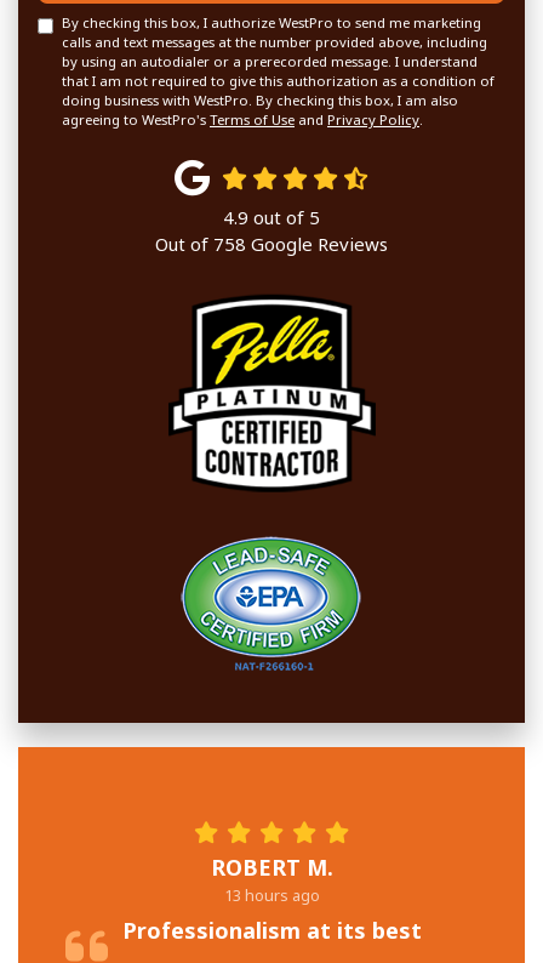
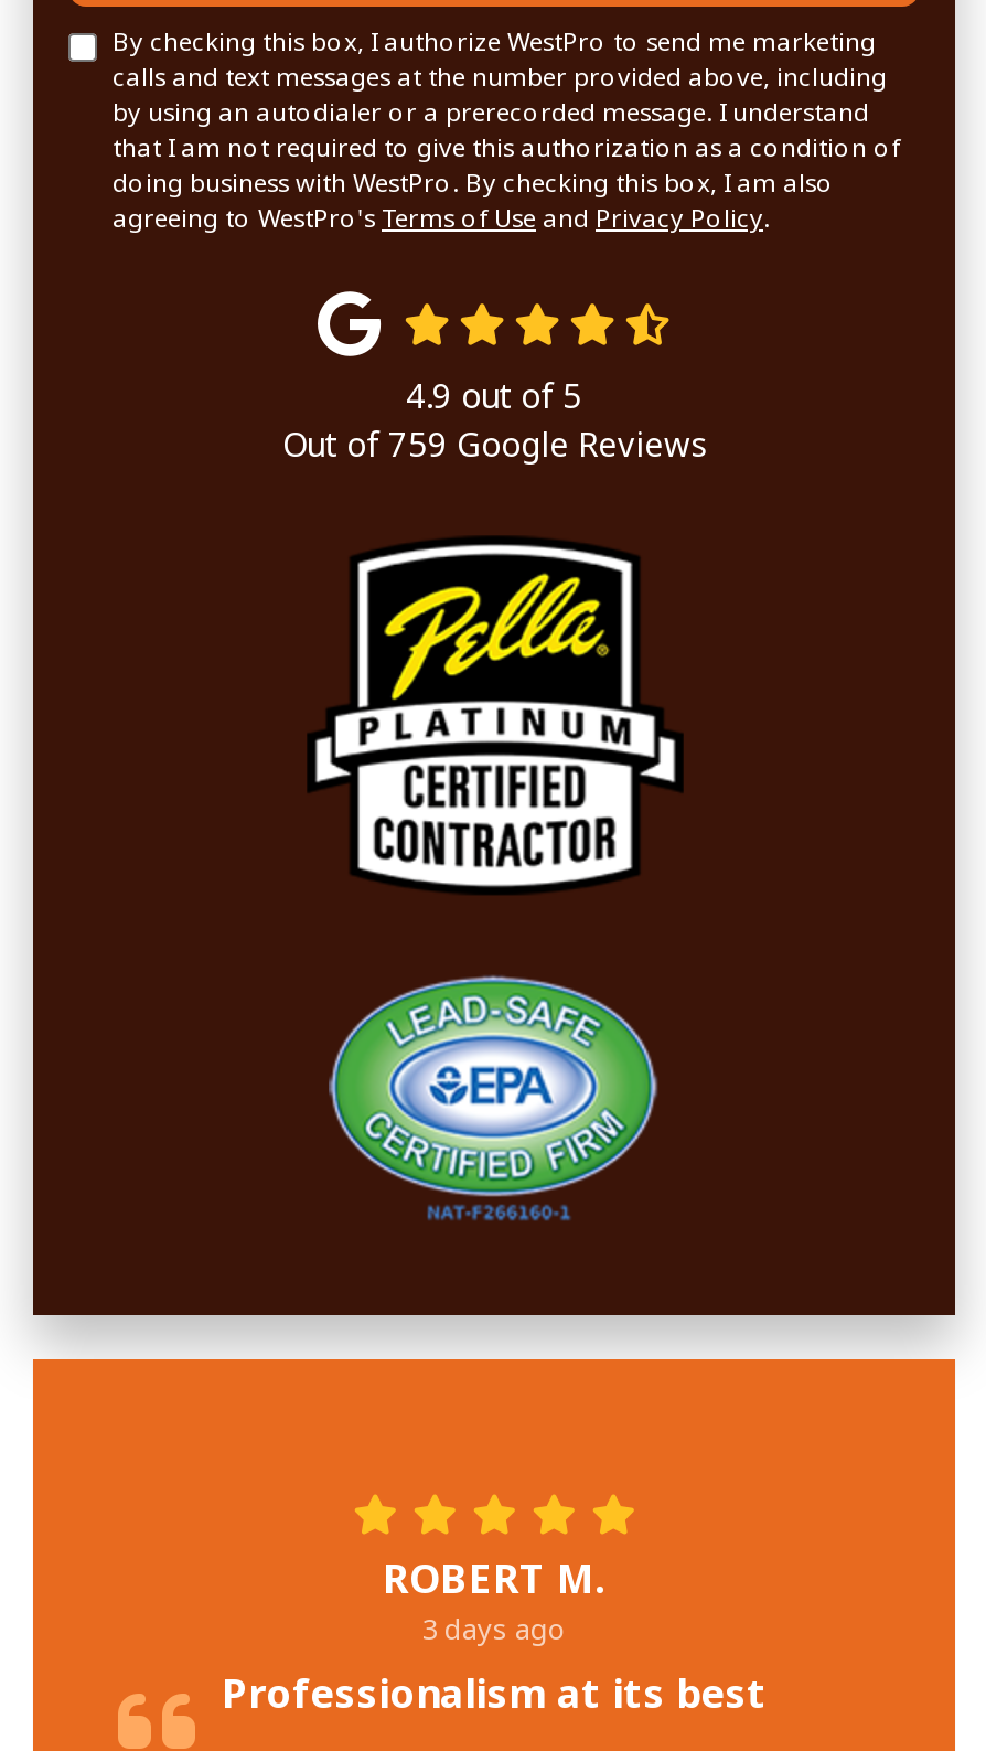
- Out of 758 Google Reviews
+ Out of 759 Google Reviews

- 13 hours ago
+ 3 days ago
